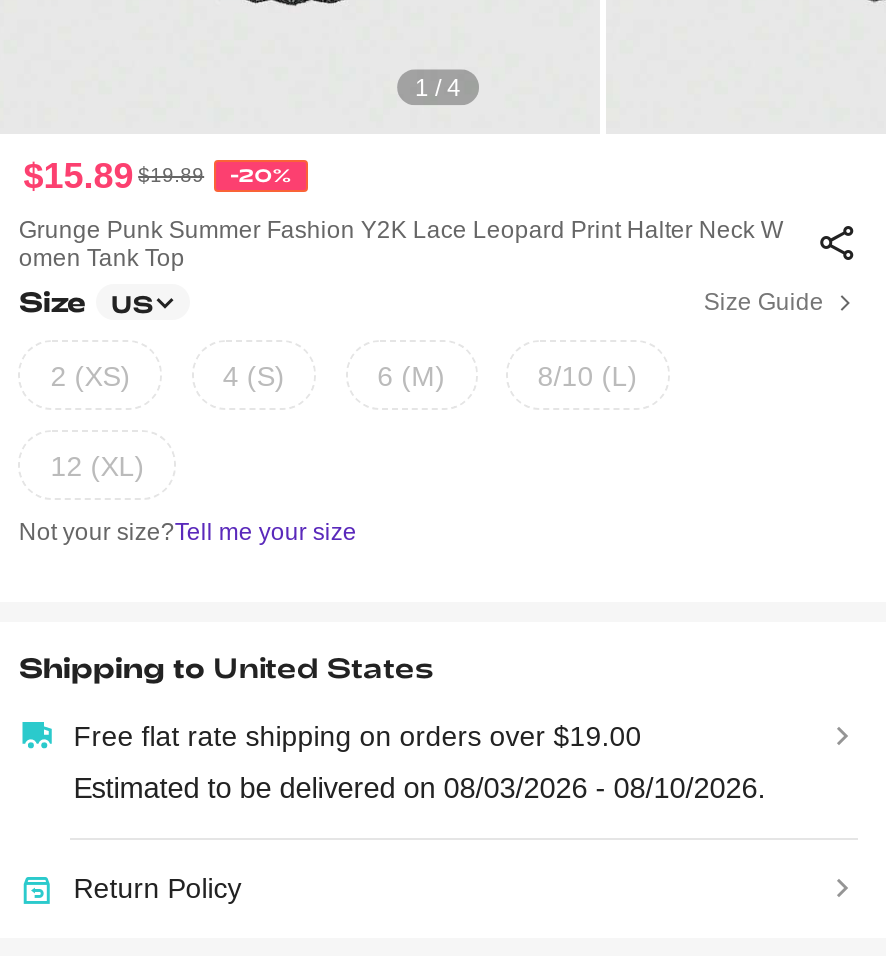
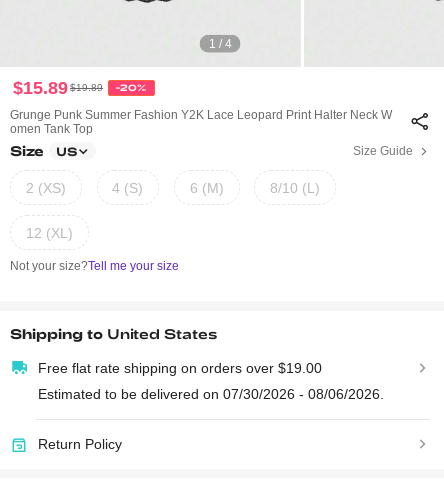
- Estimated to be delivered on 08/03/2026 - 08/10/2026.
+ Estimated to be delivered on 07/30/2026 - 08/06/2026.
